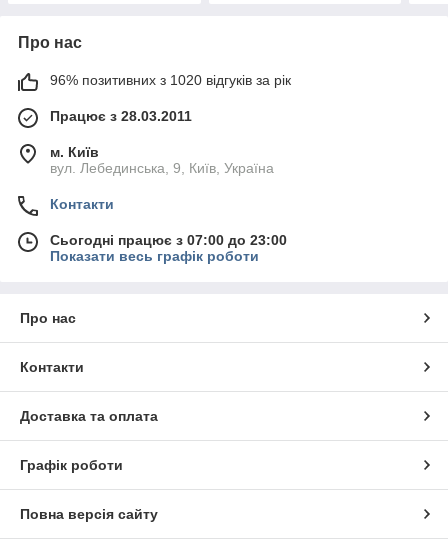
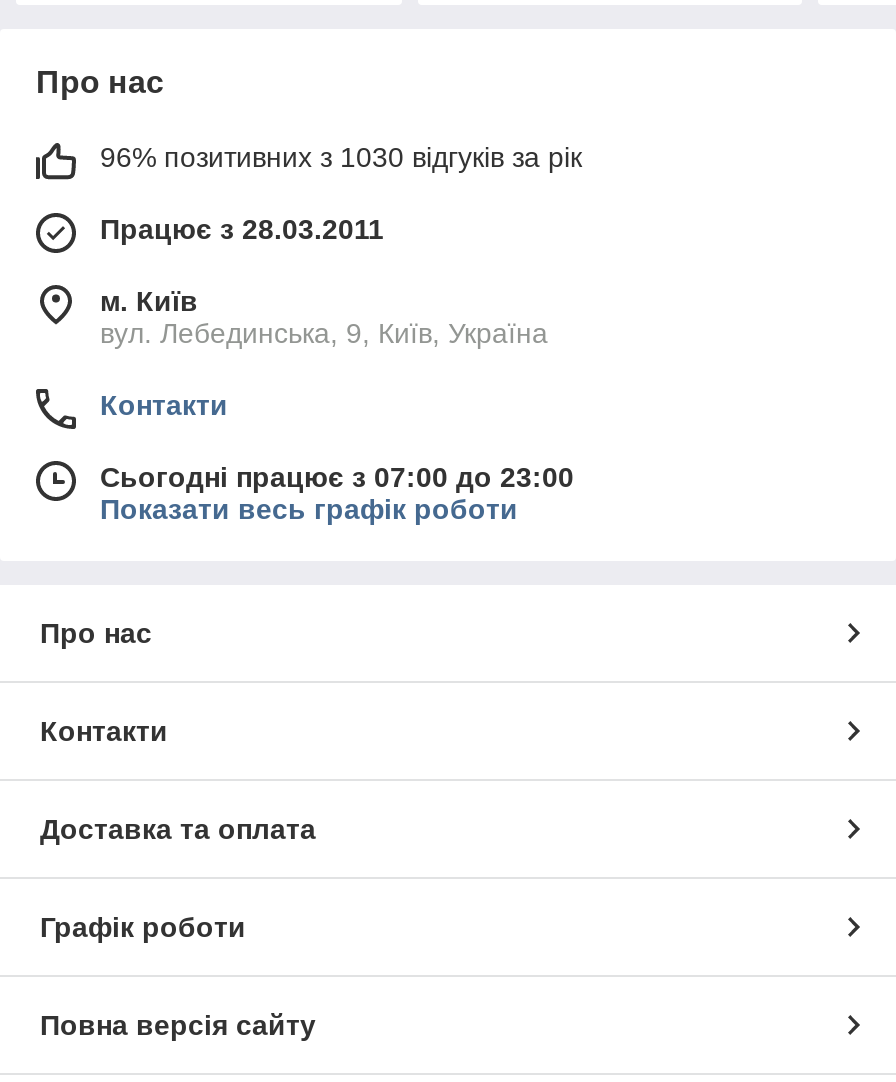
- 96% позитивних з 1020 відгуків за рік
+ 96% позитивних з 1030 відгуків за рік
